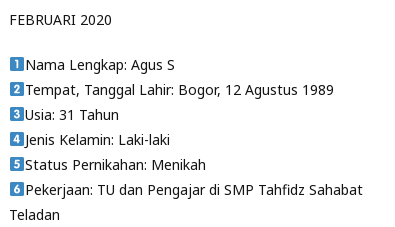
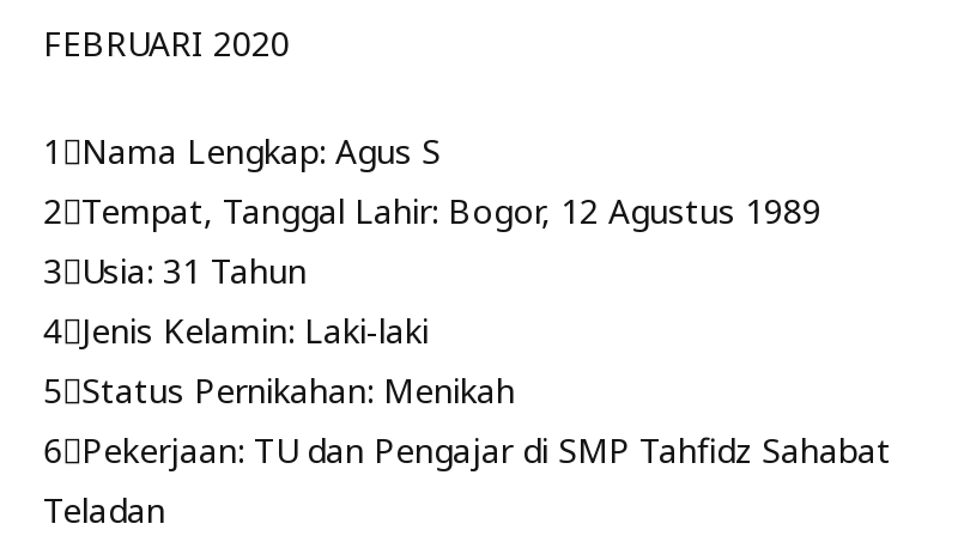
- Nama Lengkap: Agus S
+ 1⃣Nama Lengkap: Agus S

- Tempat, Tanggal Lahir: Bogor, 12 Agustus 1989
+ 2⃣Tempat, Tanggal Lahir: Bogor, 12 Agustus 1989

- Usia: 31 Tahun
+ 3⃣Usia: 31 Tahun

- Jenis Kelamin: Laki-laki
+ 4⃣Jenis Kelamin: Laki-laki

- Status Pernikahan: Menikah
+ 5⃣Status Pernikahan: Menikah

- Pekerjaan: TU dan Pengajar di SMP Tahfidz Sahabat
+ 6⃣Pekerjaan: TU dan Pengajar di SMP Tahfidz Sahabat
